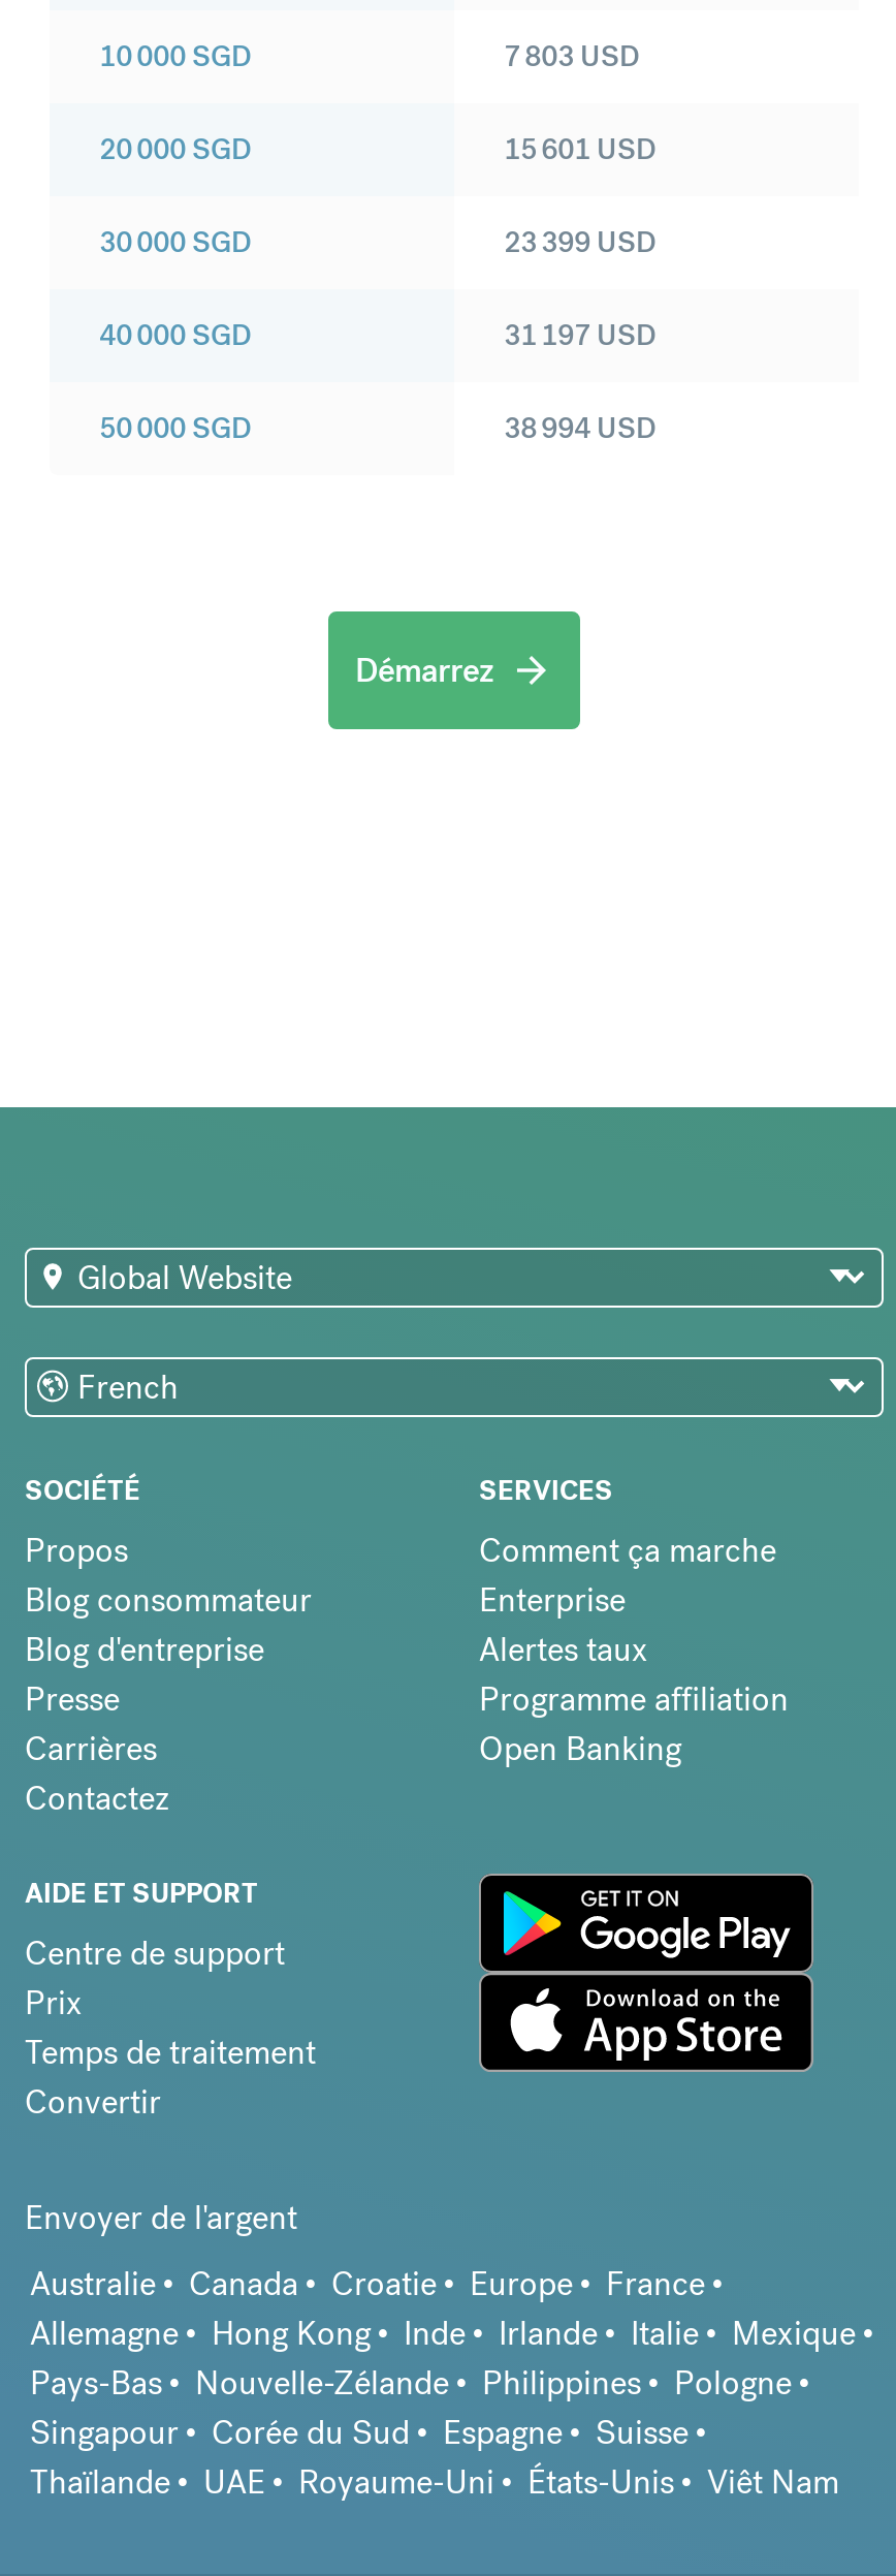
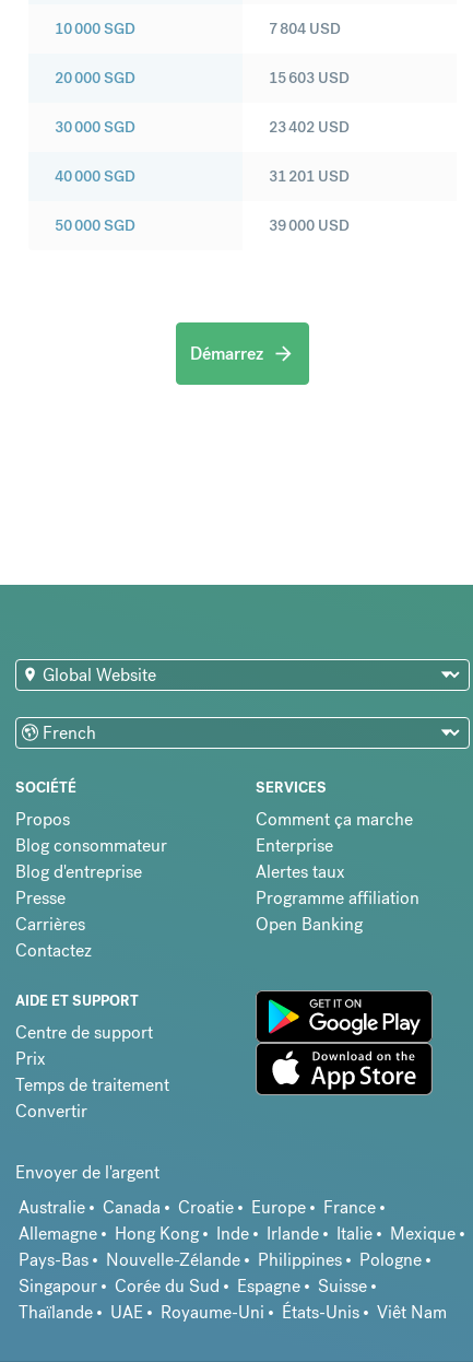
- 7 803 USD
+ 7 804 USD

- 15 601 USD
+ 15 603 USD

- 23 399 USD
+ 23 402 USD

- 31 197 USD
+ 31 201 USD

- 38 994 USD
+ 39 000 USD
